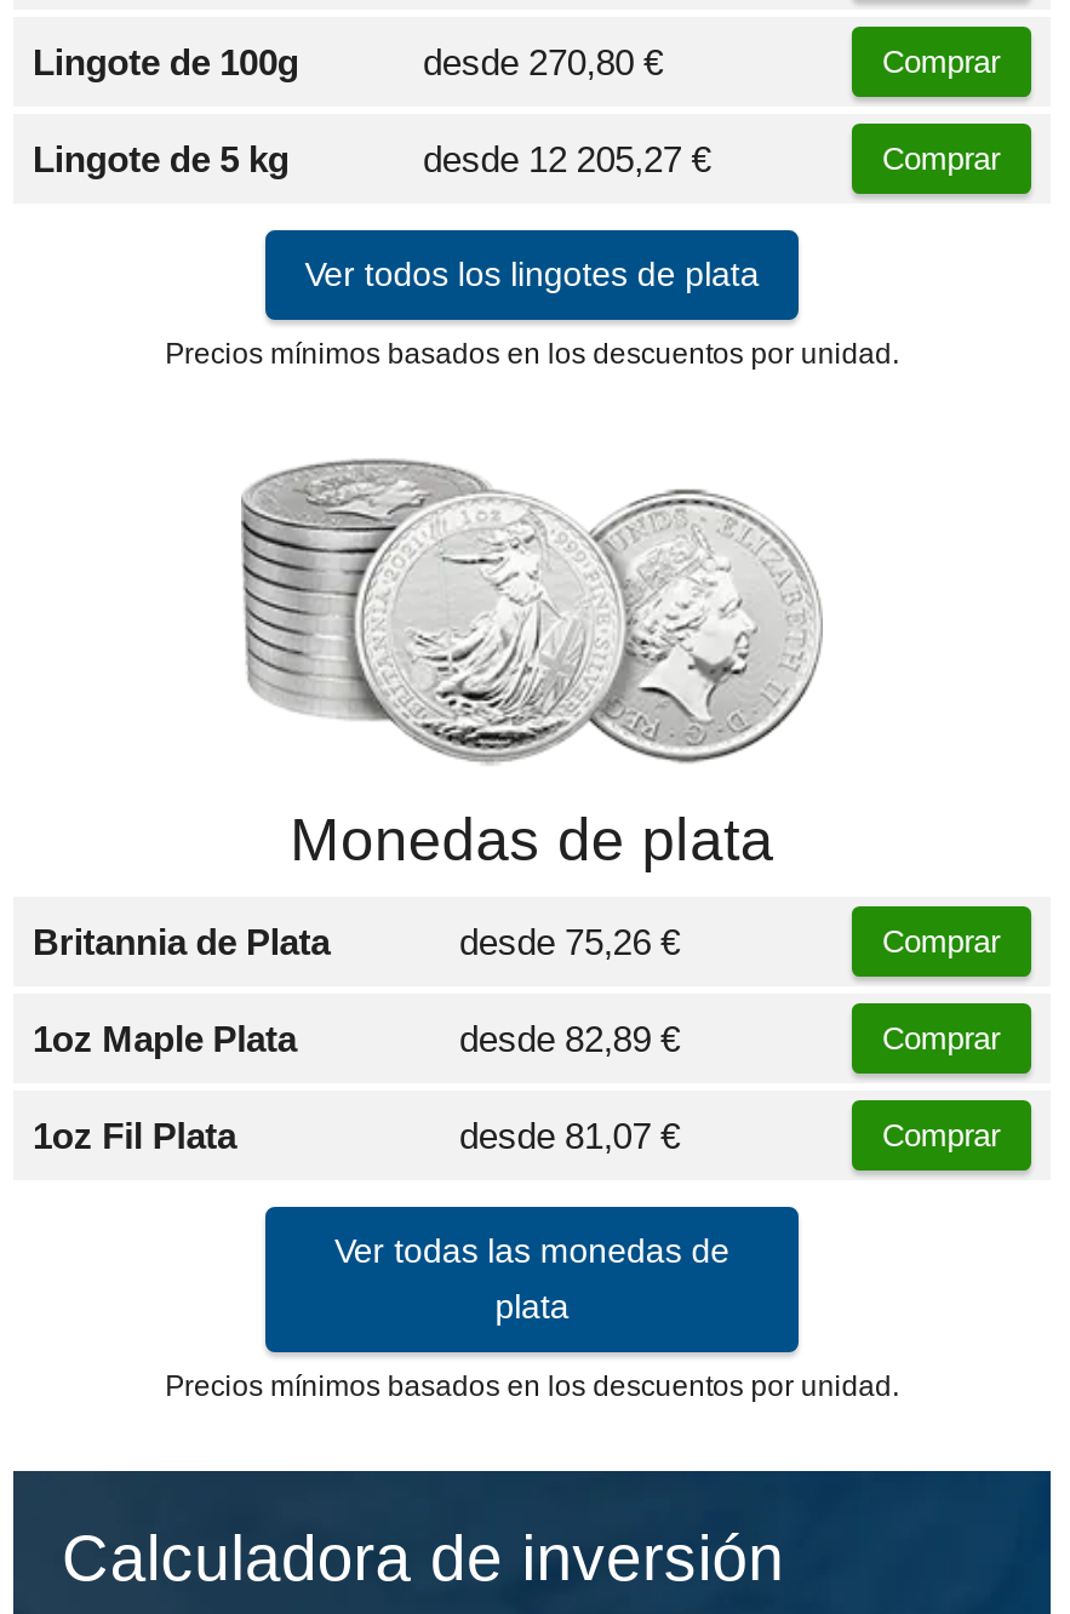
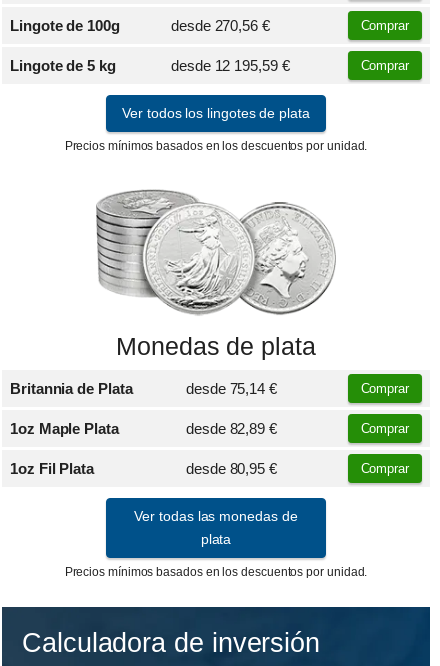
- desde 270,80 €
+ desde 270,56 €

- desde 12 205,27 €
+ desde 12 195,59 €

- desde 75,26 €
+ desde 75,14 €

- desde 81,07 €
+ desde 80,95 €
